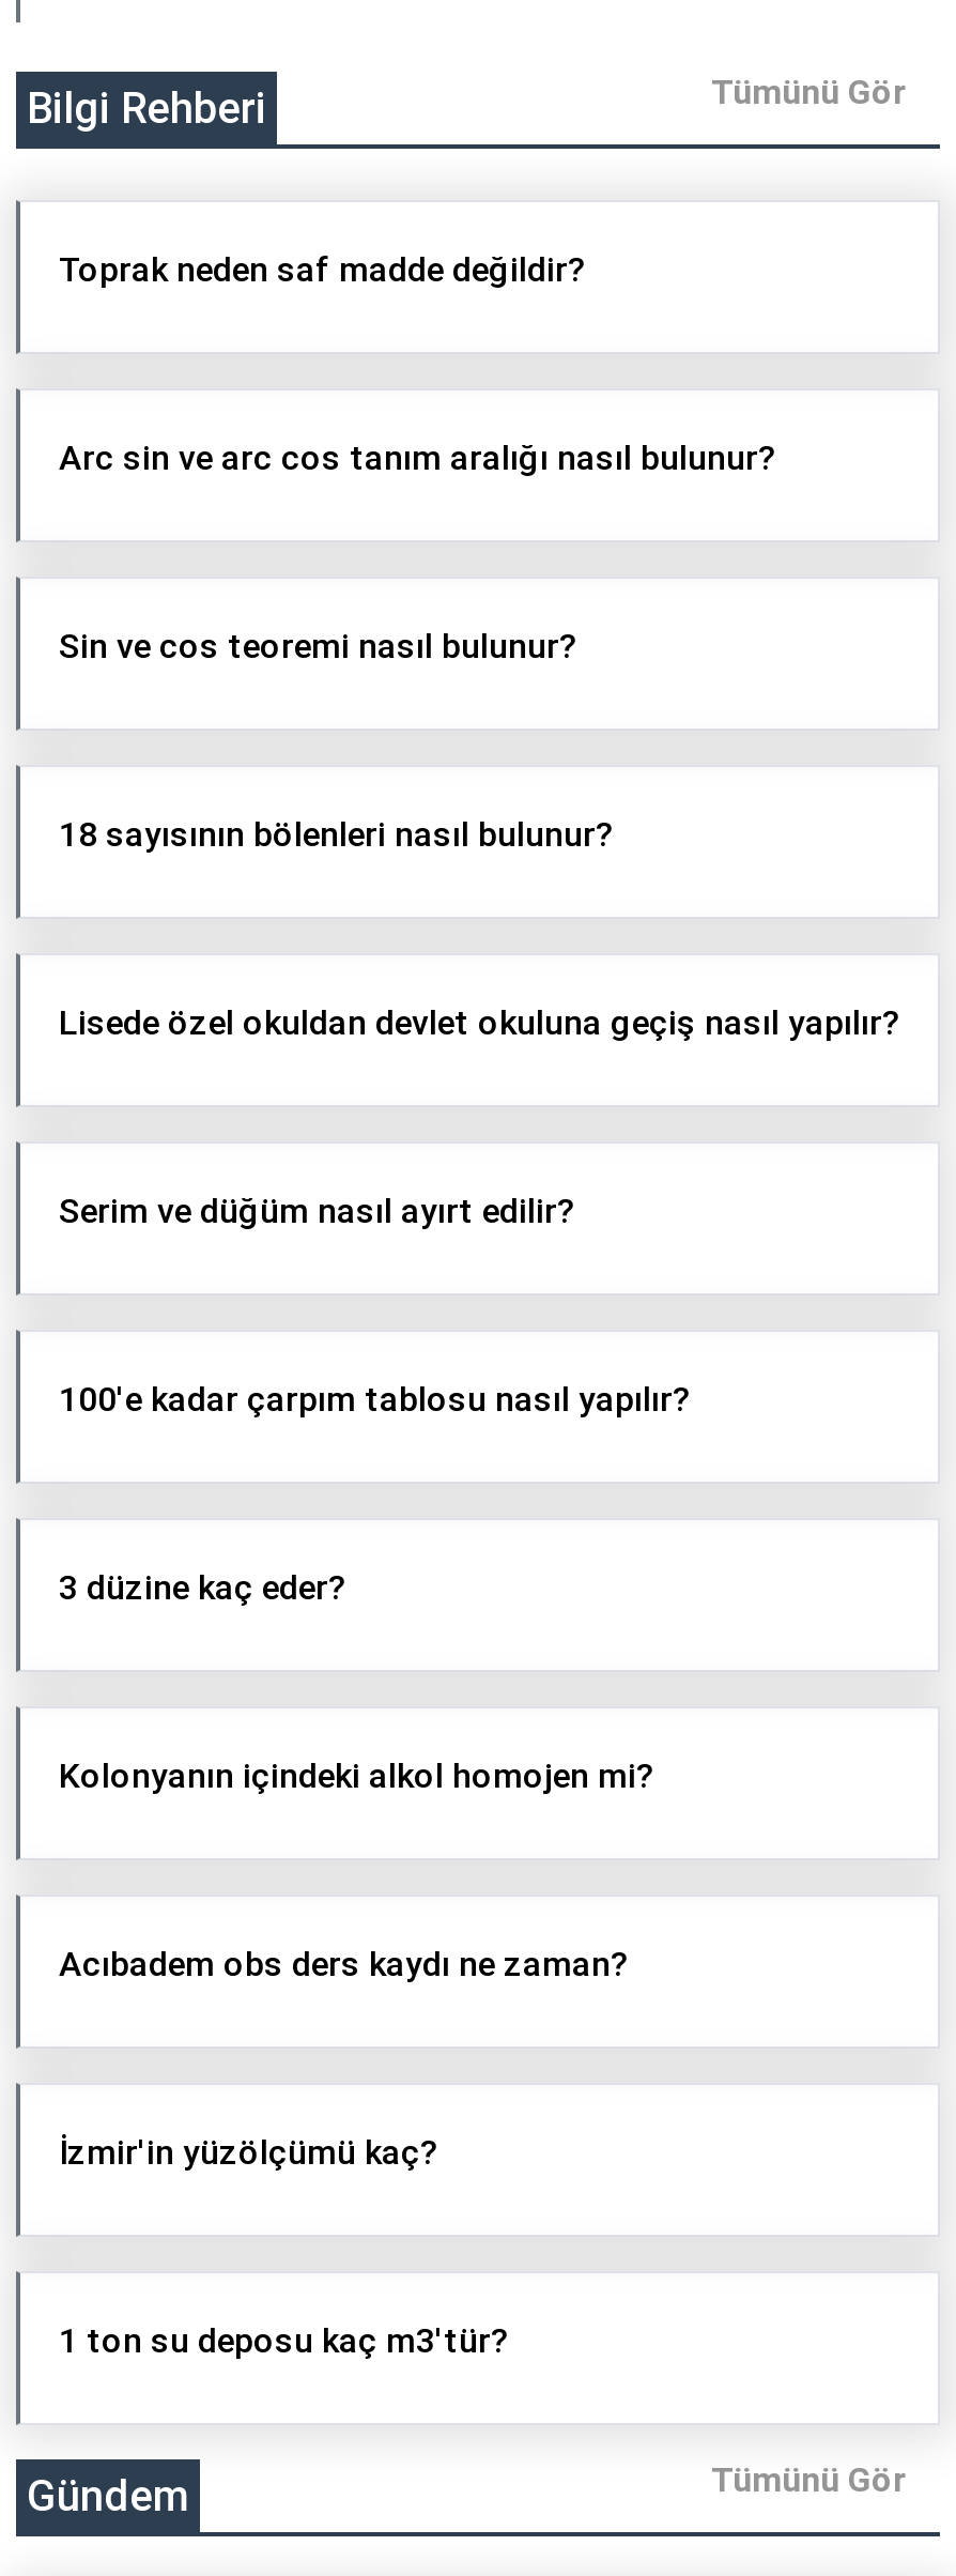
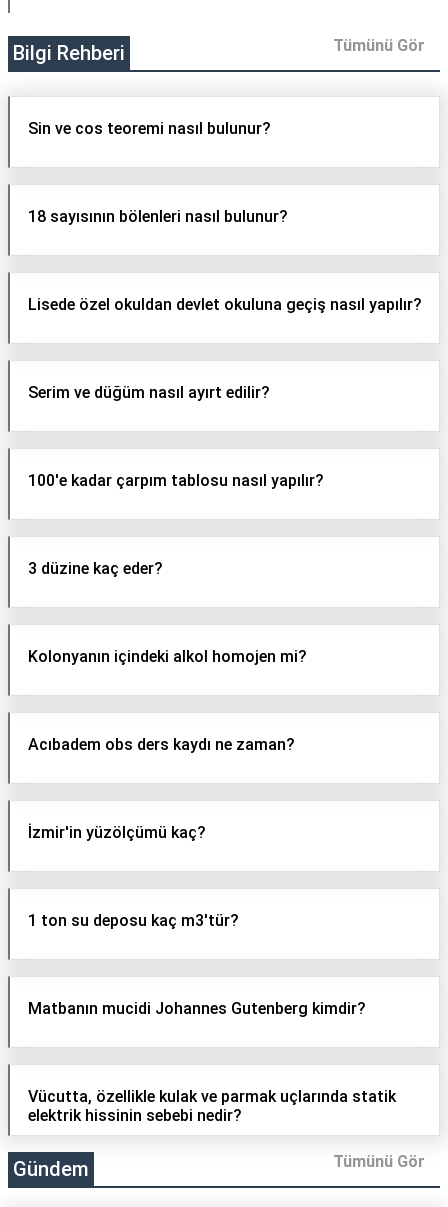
- Toprak neden saf madde değildir?

- Arc sin ve arc cos tanım aralığı nasıl bulunur?

moved up: Sin ve cos teoremi nasıl bulunur? | 18 sayısının bölenleri nasıl bulunur? | Lisede özel okuldan devlet okuluna geçiş nasıl yapılır? | ... | İzmir'in yüzölçümü kaç? | 1 ton su deposu kaç m3'tür?

+ Matbanın mucidi Johannes Gutenberg kimdir?

+ Vücutta, özellikle kulak ve parmak uçlarında statik
+ elektrik hissinin sebebi nedir?
